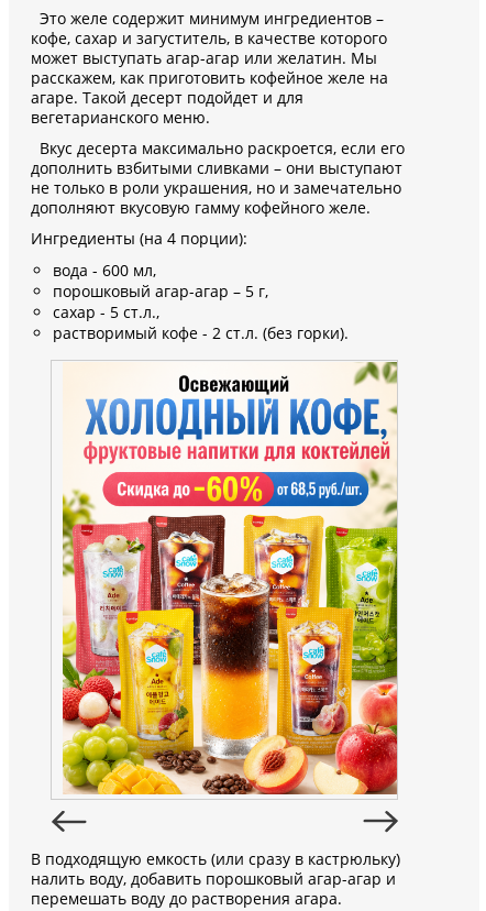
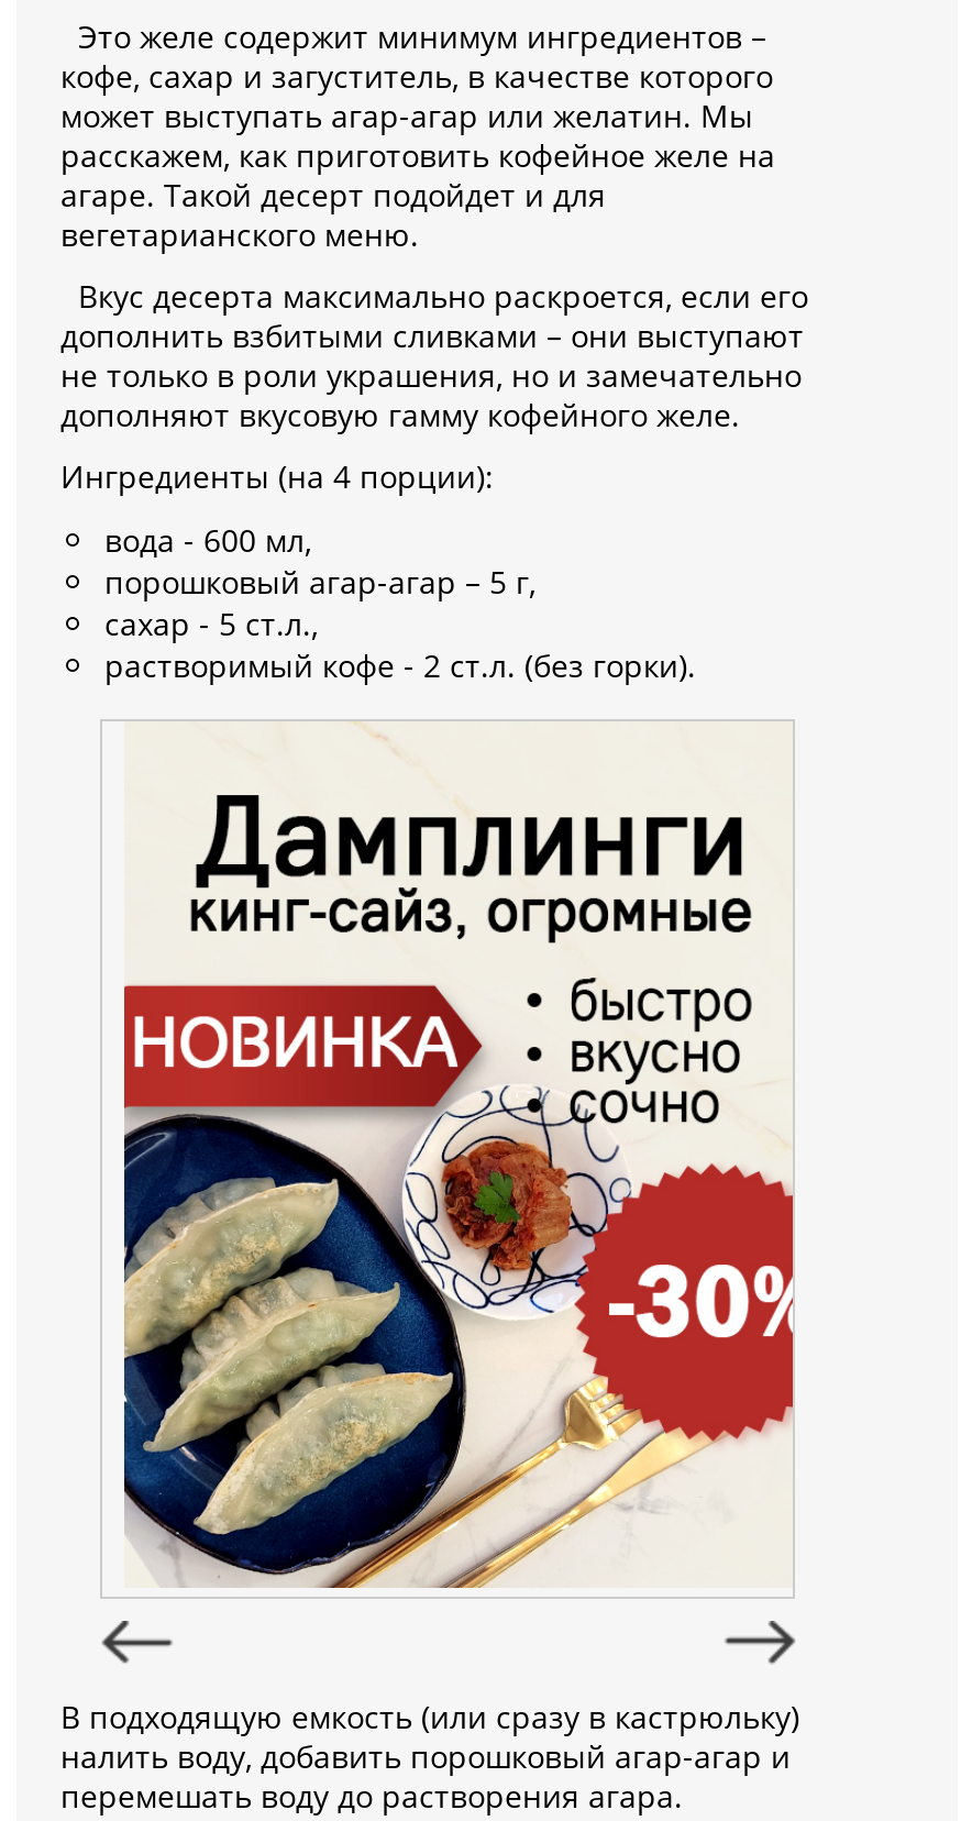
- [image]
+ [image]
